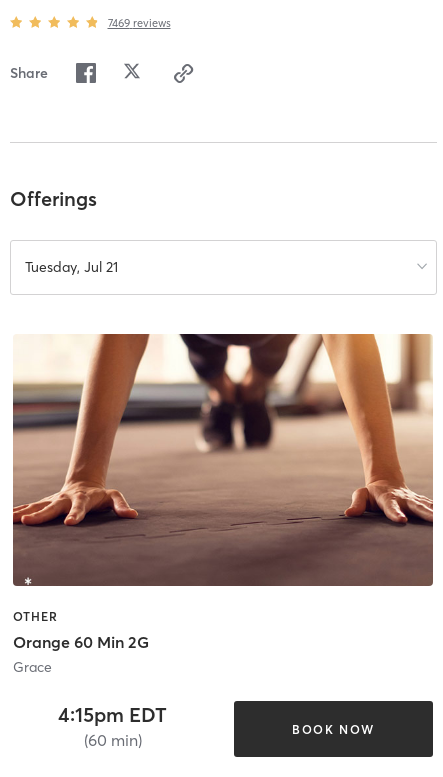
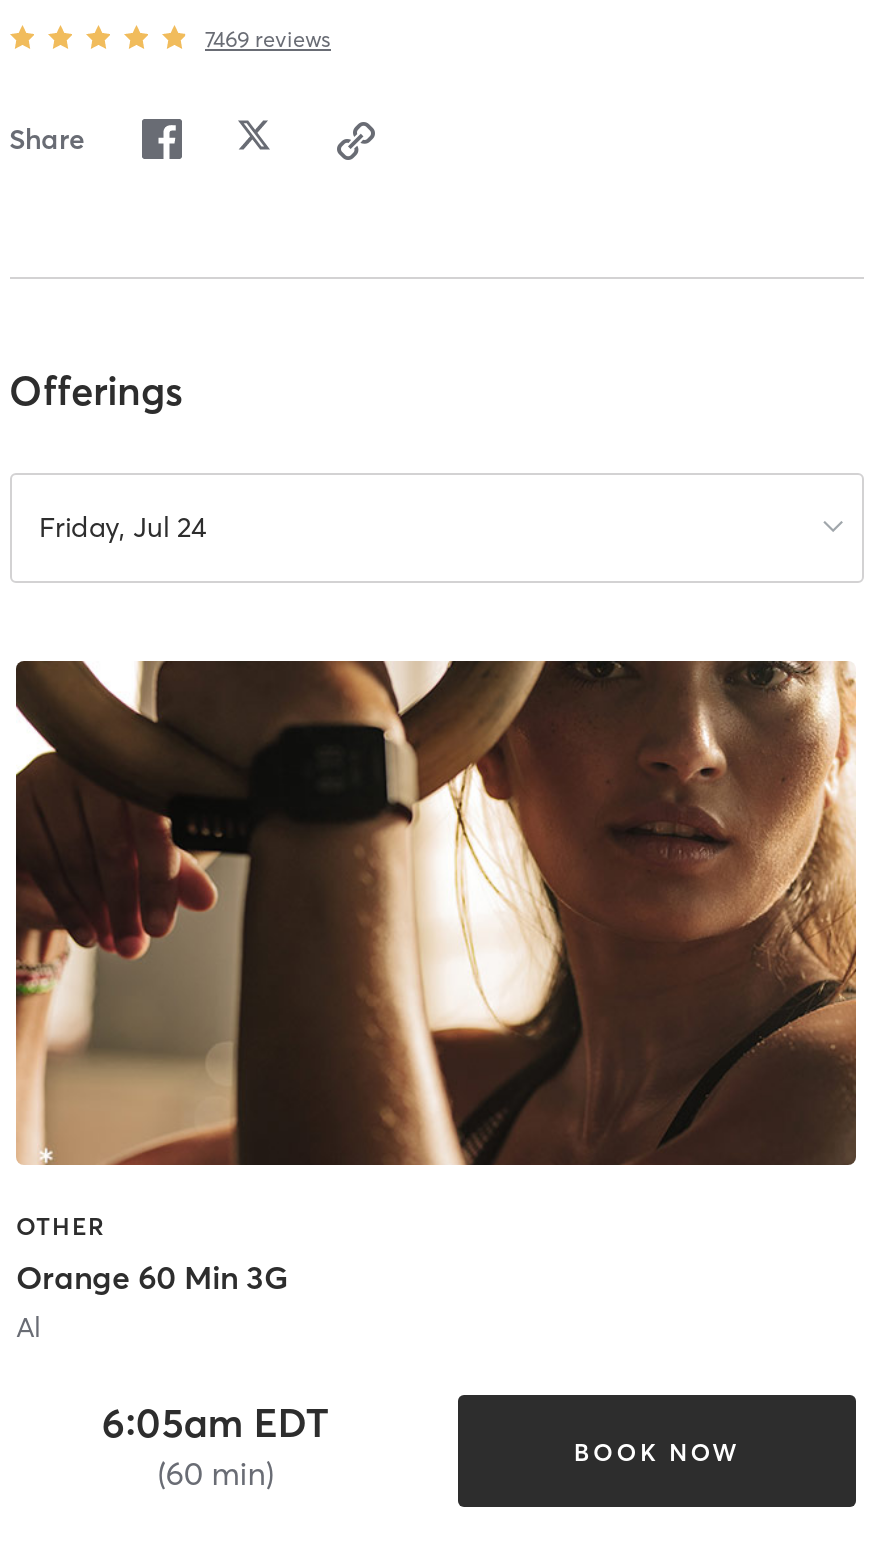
- Tuesday, Jul 21
+ Friday, Jul 24

- [image]
+ [image]

- Orange 60 Min 2G
- Grace
+ Orange 60 Min 3G
+ Al

- 4:15pm EDT
+ 6:05am EDT
